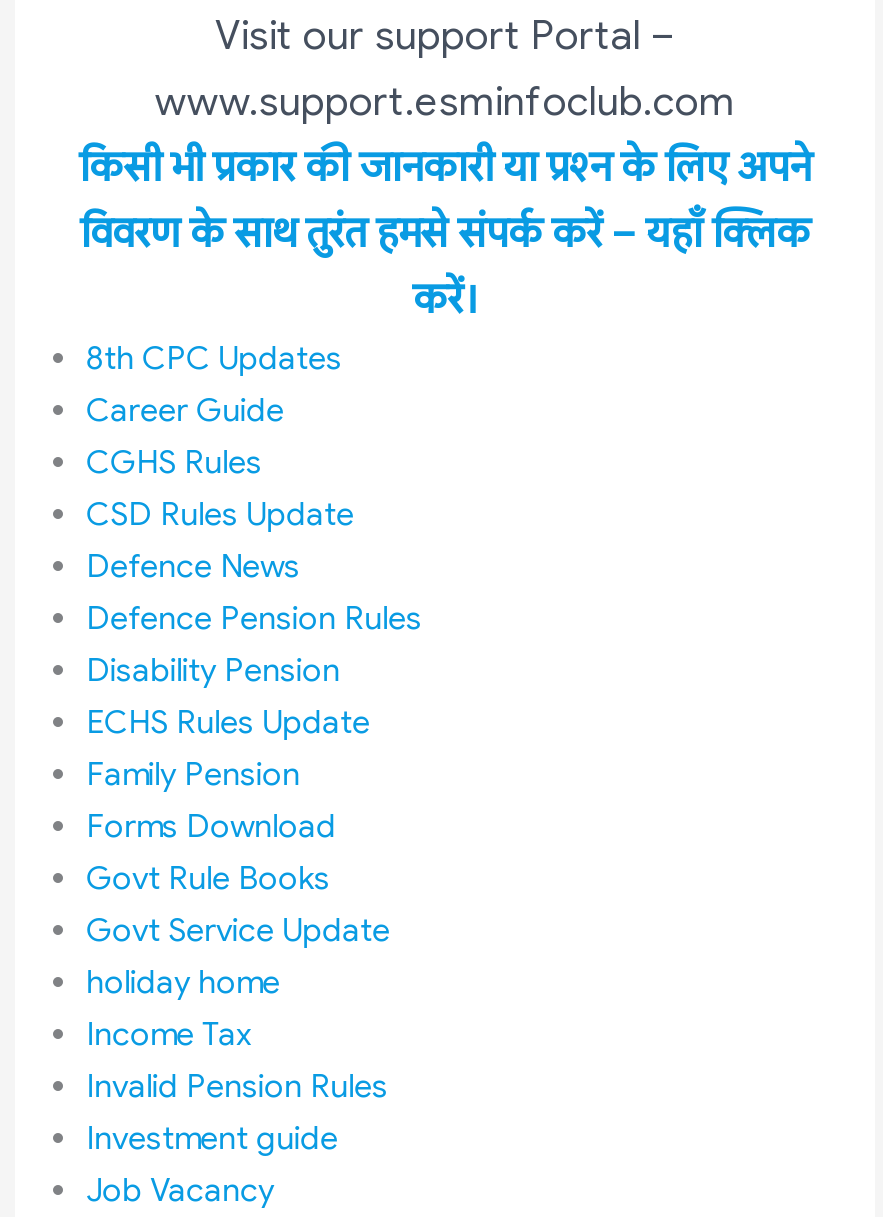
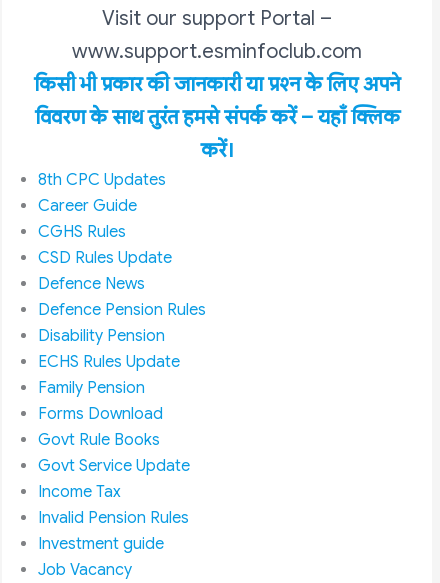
- holiday home
